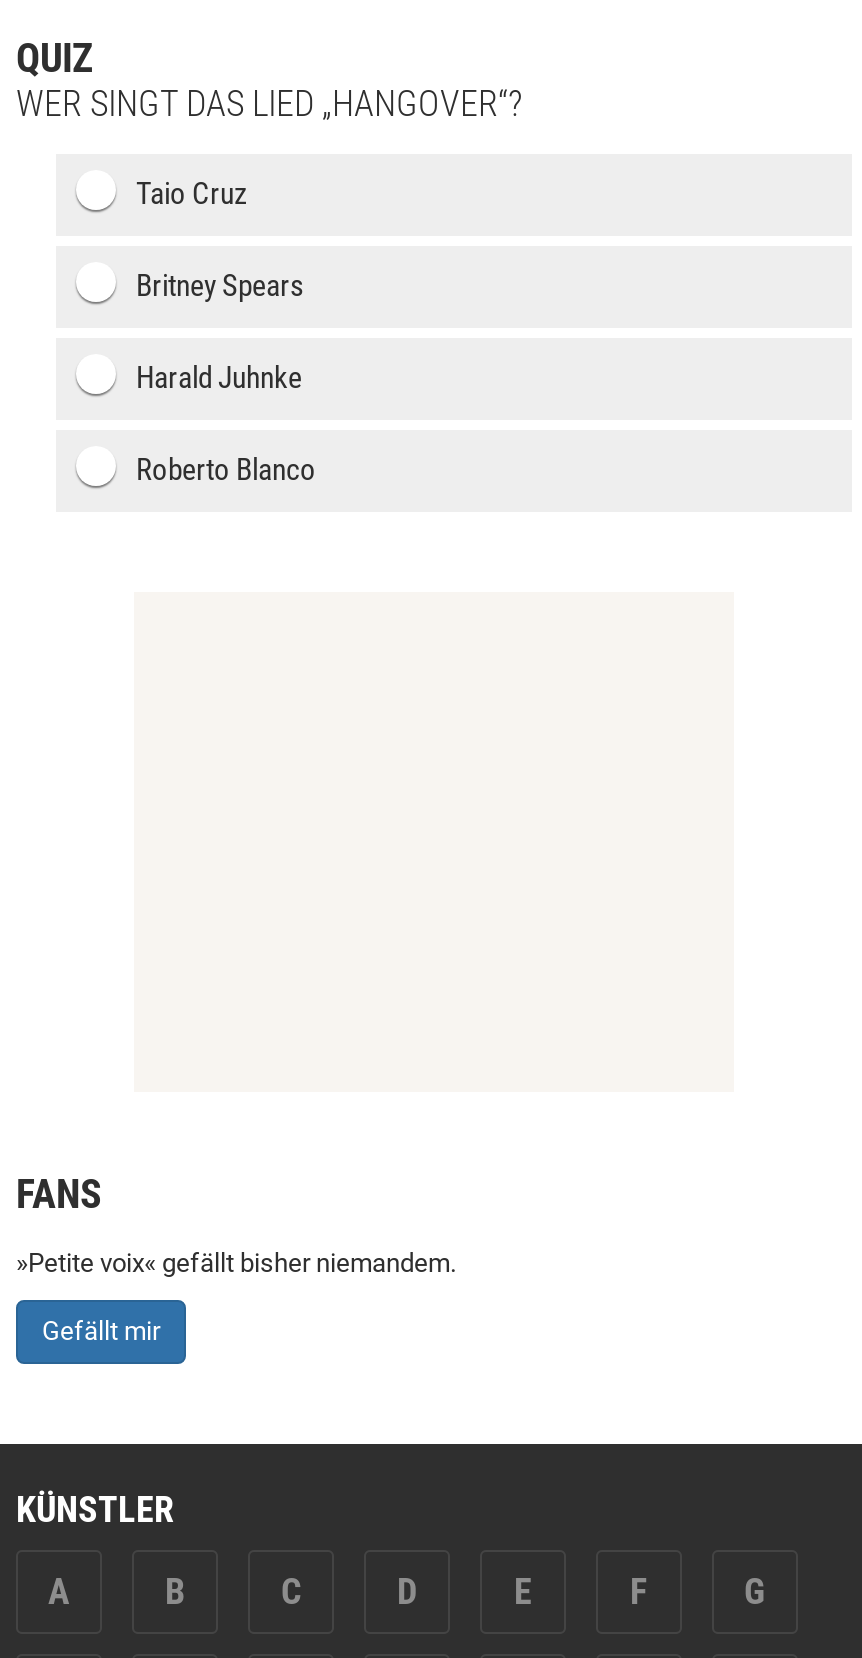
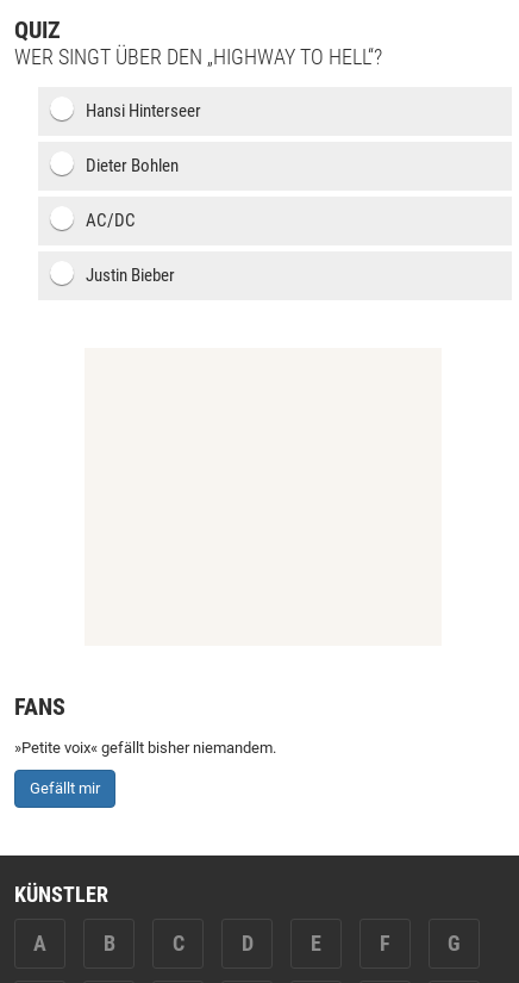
- WER SINGT DAS LIED „HANGOVER“?
+ WER SINGT ÜBER DEN „HIGHWAY TO HELL“?

- Taio Cruz
+ Hansi Hinterseer

- Britney Spears
+ Dieter Bohlen

- Harald Juhnke
+ AC/DC

- Roberto Blanco
+ Justin Bieber
